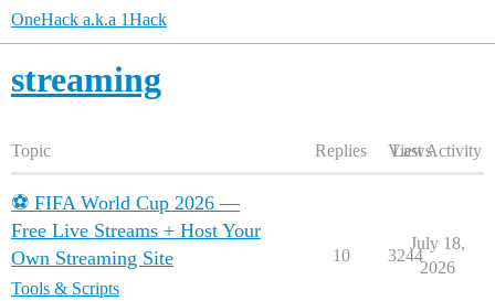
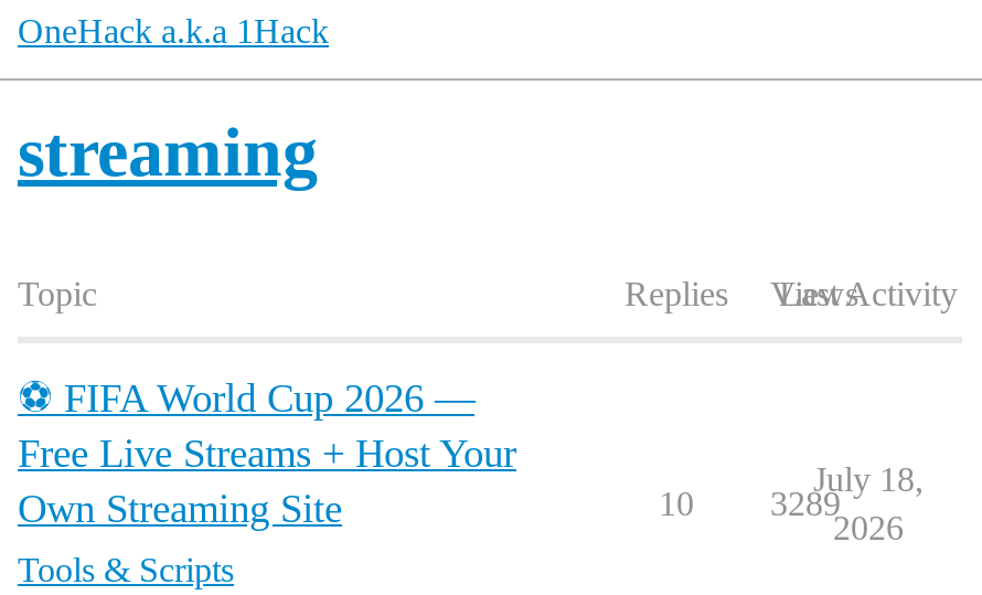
- 3244
+ 3289
